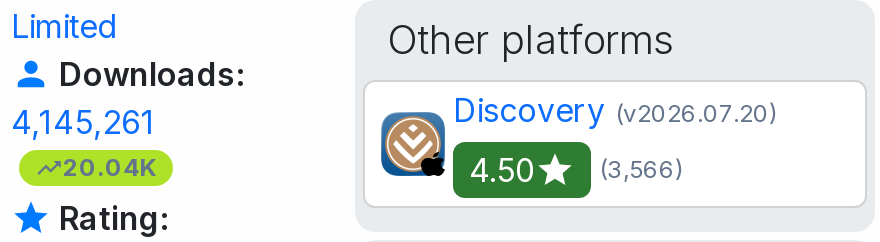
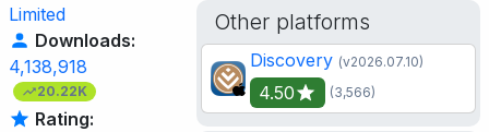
- Discovery (v2026.07.20)
+ Discovery (v2026.07.10)

- 4,145,261
- 20.04K
+ 4,138,918
+ 20.22K
